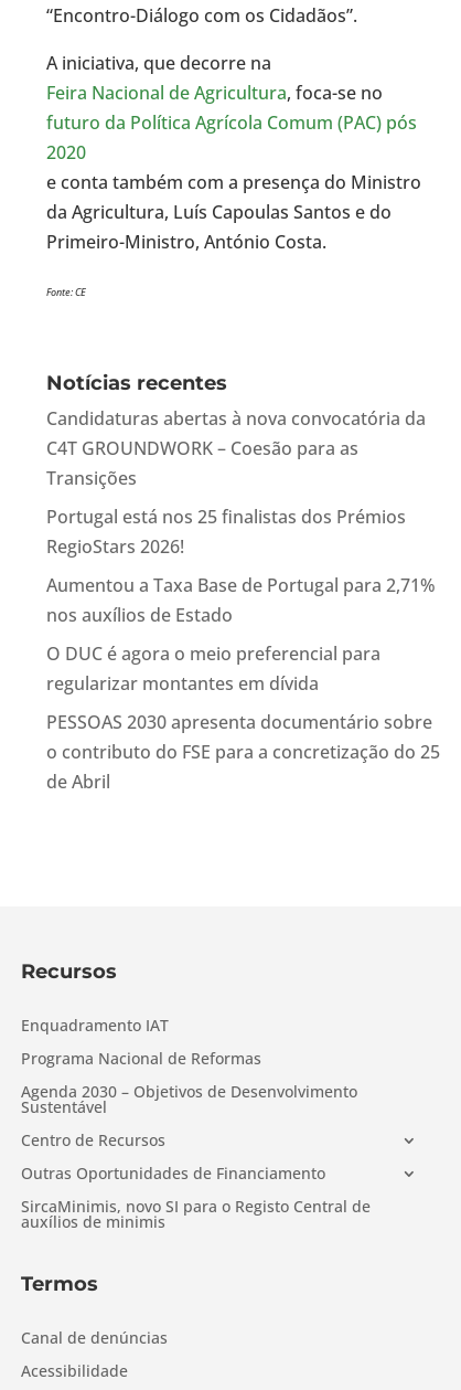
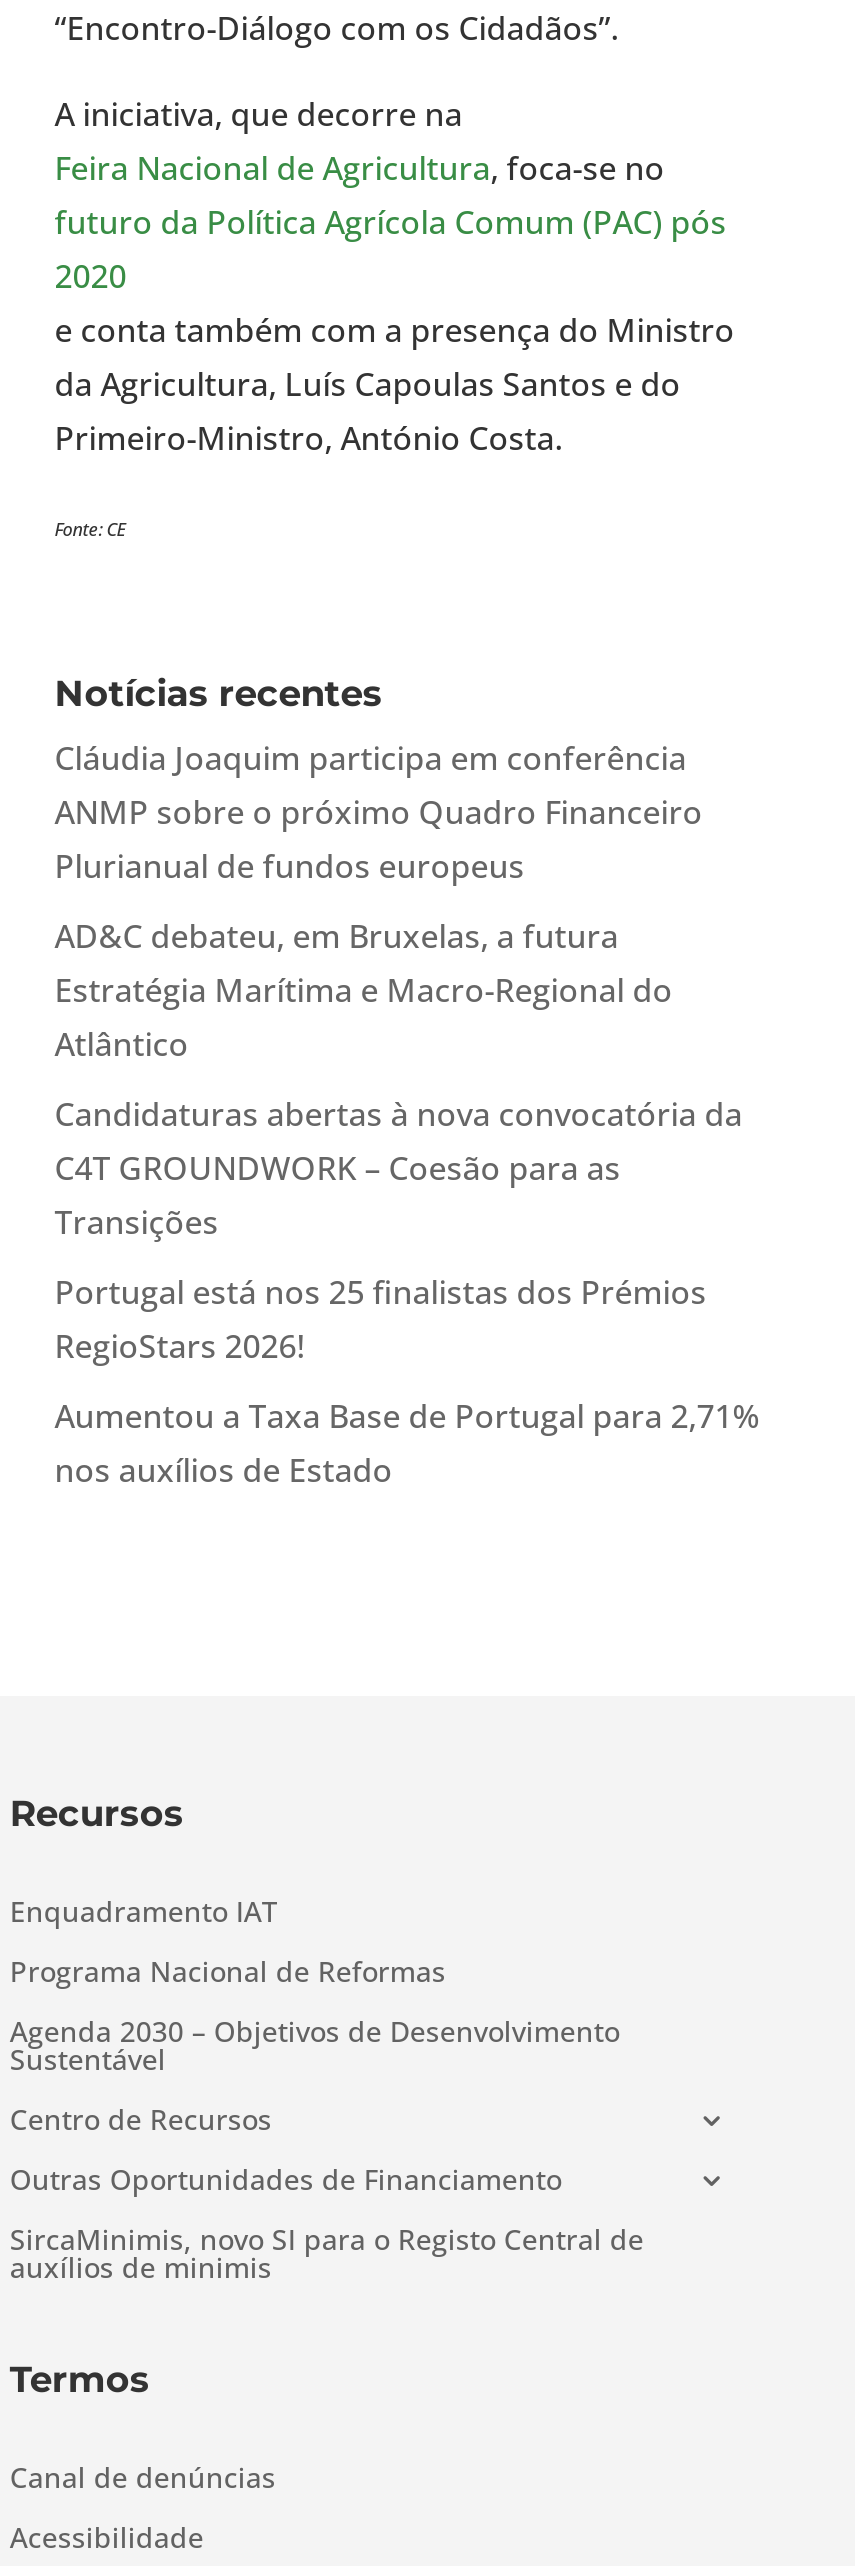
+ Cláudia Joaquim participa em conferência
+ ANMP sobre o próximo Quadro Financeiro
+ Plurianual de fundos europeus
+ AD&C debateu, em Bruxelas, a futura
+ Estratégia Marítima e Macro-Regional do
+ Atlântico

moved down: Candidaturas abertas à nova convocatória da | C4T GROUNDWORK – Coesão para as | Transições | Portugal está nos 25 finalistas dos Prémios | RegioStars 2026! | Aumentou a Taxa Base de Portugal para 2,71% | nos auxílios de Estado

- O DUC é agora o meio preferencial para
- regularizar montantes em dívida
- PESSOAS 2030 apresenta documentário sobre
- o contributo do FSE para a concretização do 25
- de Abril
